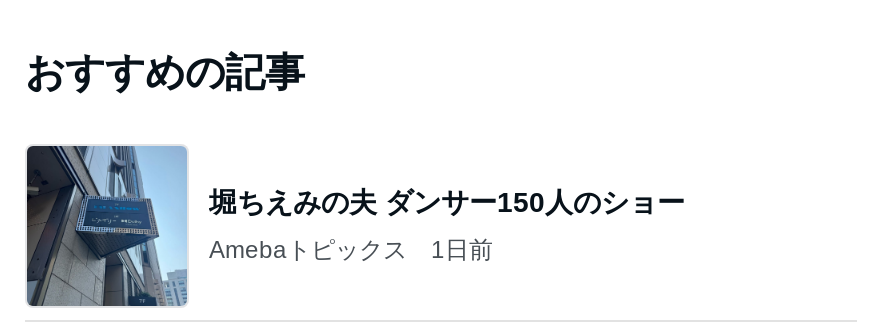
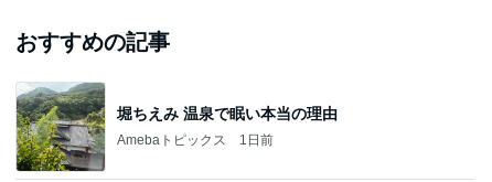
- [image]
- 堀ちえみの夫 ダンサー150人のショー
+ [image]
+ 堀ちえみ 温泉で眠い本当の理由
